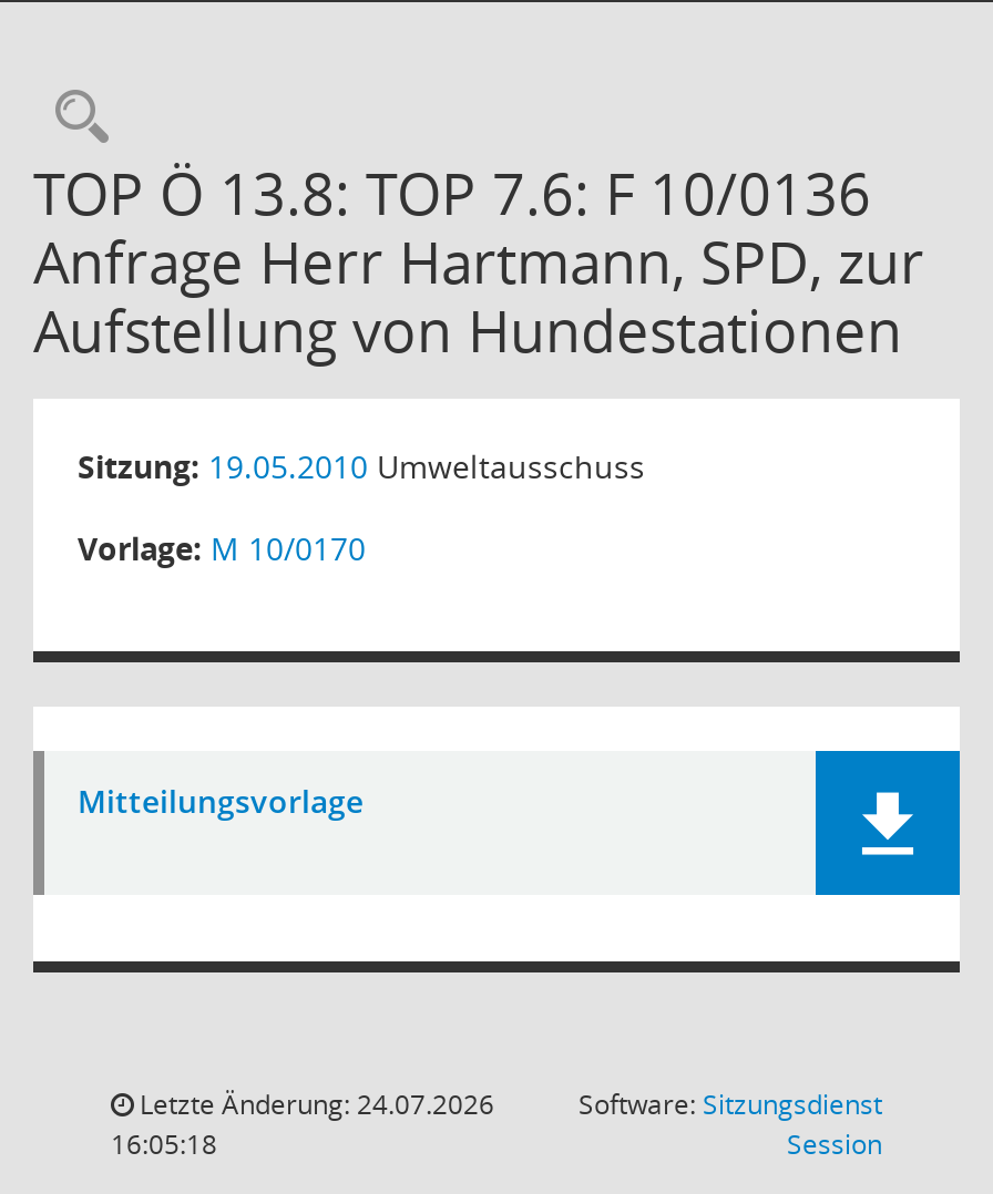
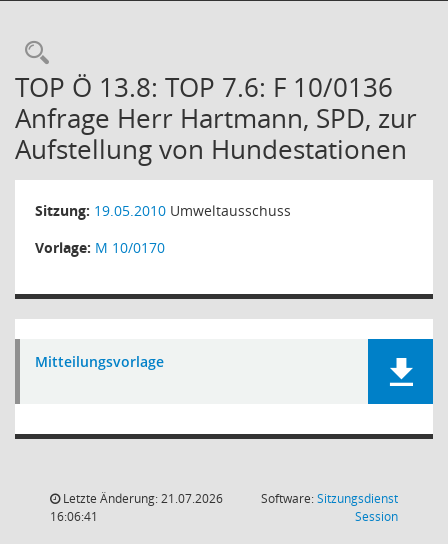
- Letzte Änderung: 24.07.2026
+ Letzte Änderung: 21.07.2026

- 16:05:18
+ 16:06:41
